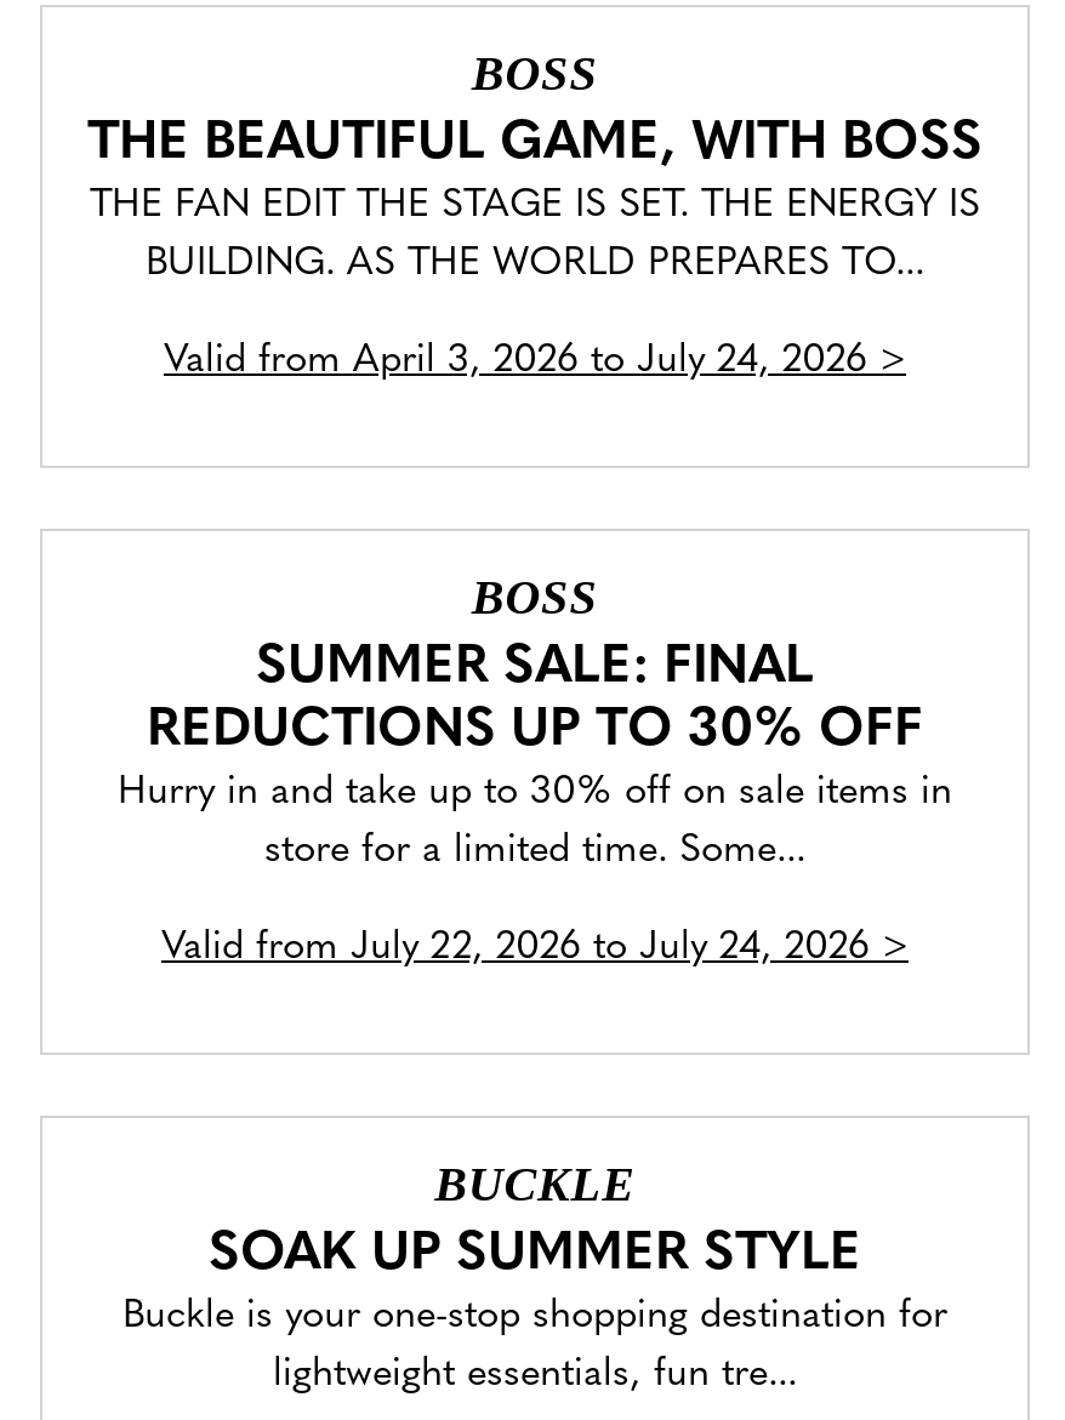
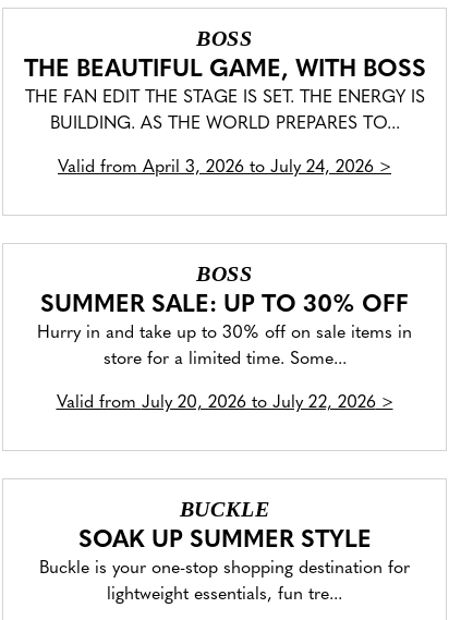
- SUMMER SALE: FINAL
- REDUCTIONS UP TO 30% OFF
+ SUMMER SALE: UP TO 30% OFF

- Valid from July 22, 2026 to July 24, 2026 >
+ Valid from July 20, 2026 to July 22, 2026 >
